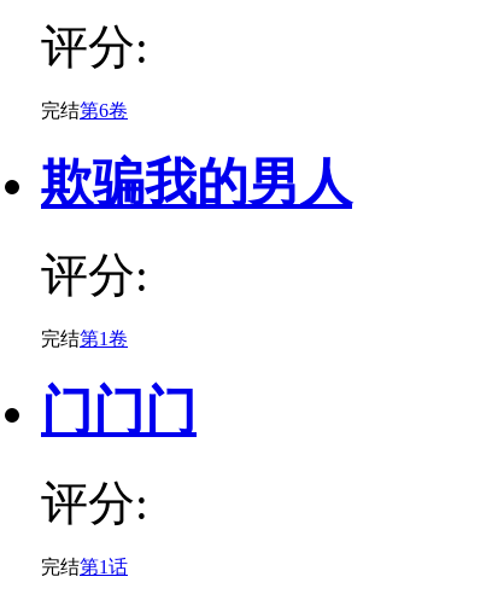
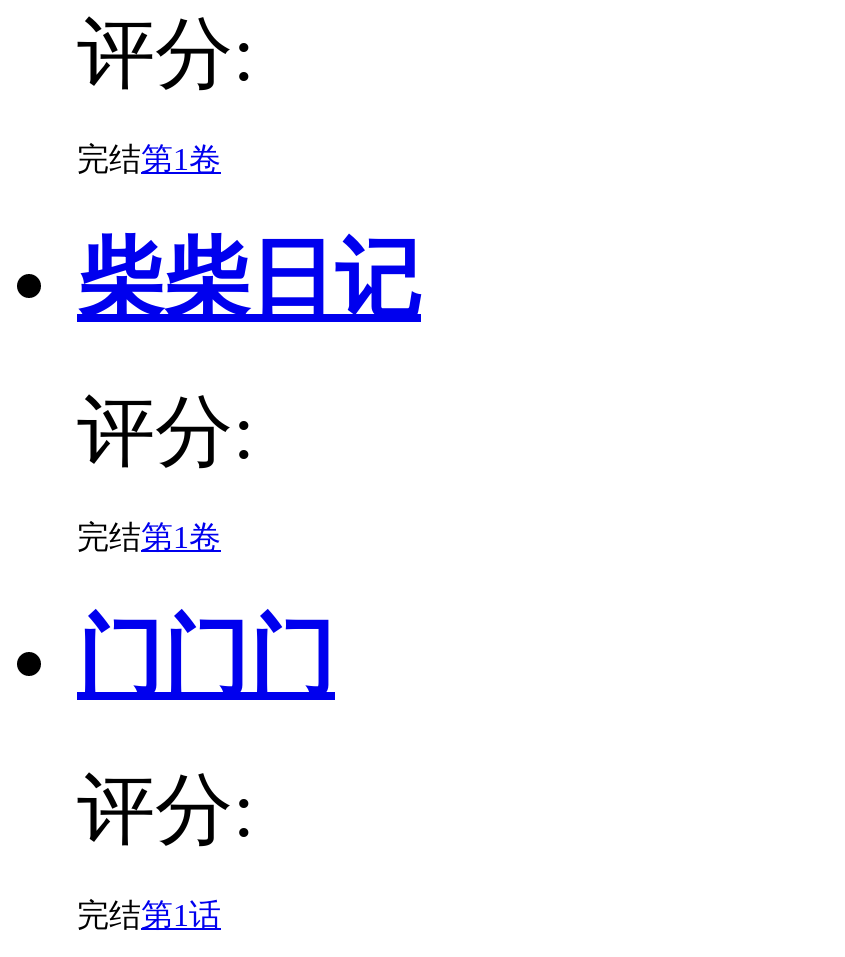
- 完结第6卷
+ 完结第1卷

- 欺骗我的男人
+ 柴柴日记
